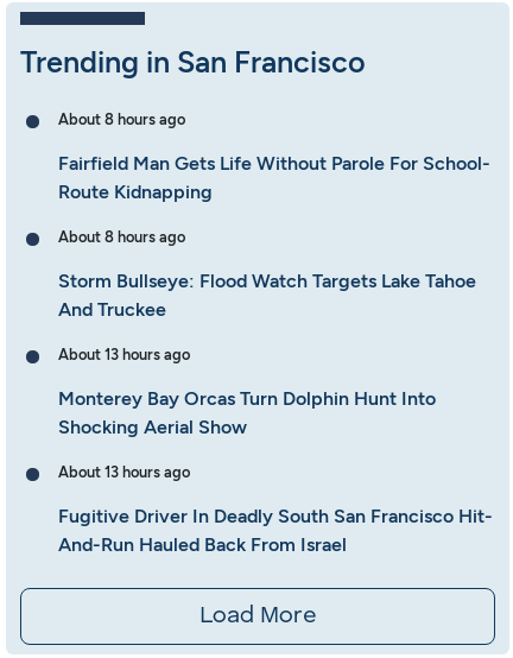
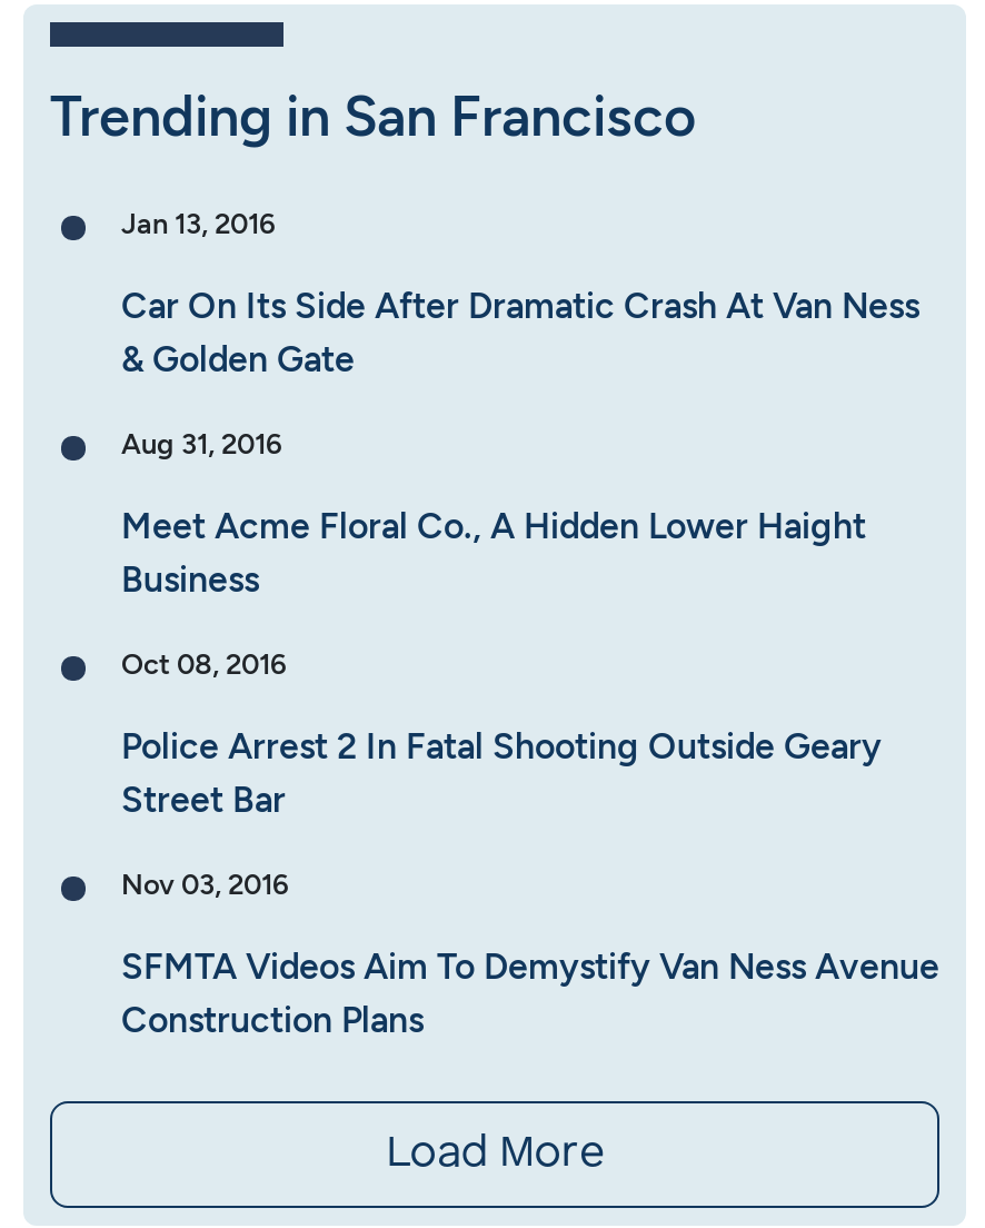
- About 8 hours ago
+ Jan 13, 2016

- Fairfield Man Gets Life Without Parole For School-
- Route Kidnapping
+ Car On Its Side After Dramatic Crash At Van Ness
+ & Golden Gate

- About 8 hours ago
+ Aug 31, 2016

- Storm Bullseye: Flood Watch Targets Lake Tahoe
- And Truckee
+ Meet Acme Floral Co., A Hidden Lower Haight
+ Business

- About 13 hours ago
+ Oct 08, 2016

- Monterey Bay Orcas Turn Dolphin Hunt Into
- Shocking Aerial Show
+ Police Arrest 2 In Fatal Shooting Outside Geary
+ Street Bar

- About 13 hours ago
+ Nov 03, 2016

- Fugitive Driver In Deadly South San Francisco Hit-
- And-Run Hauled Back From Israel
+ SFMTA Videos Aim To Demystify Van Ness Avenue
+ Construction Plans
